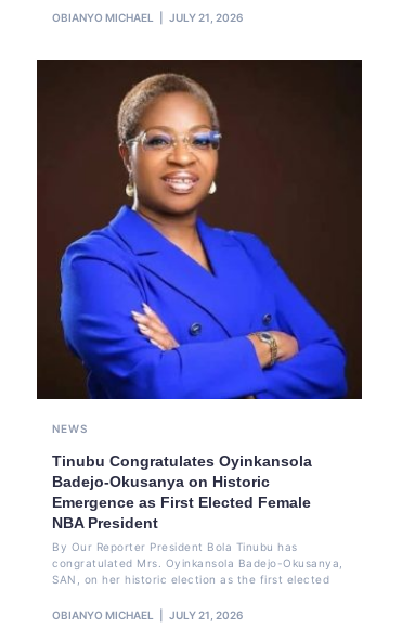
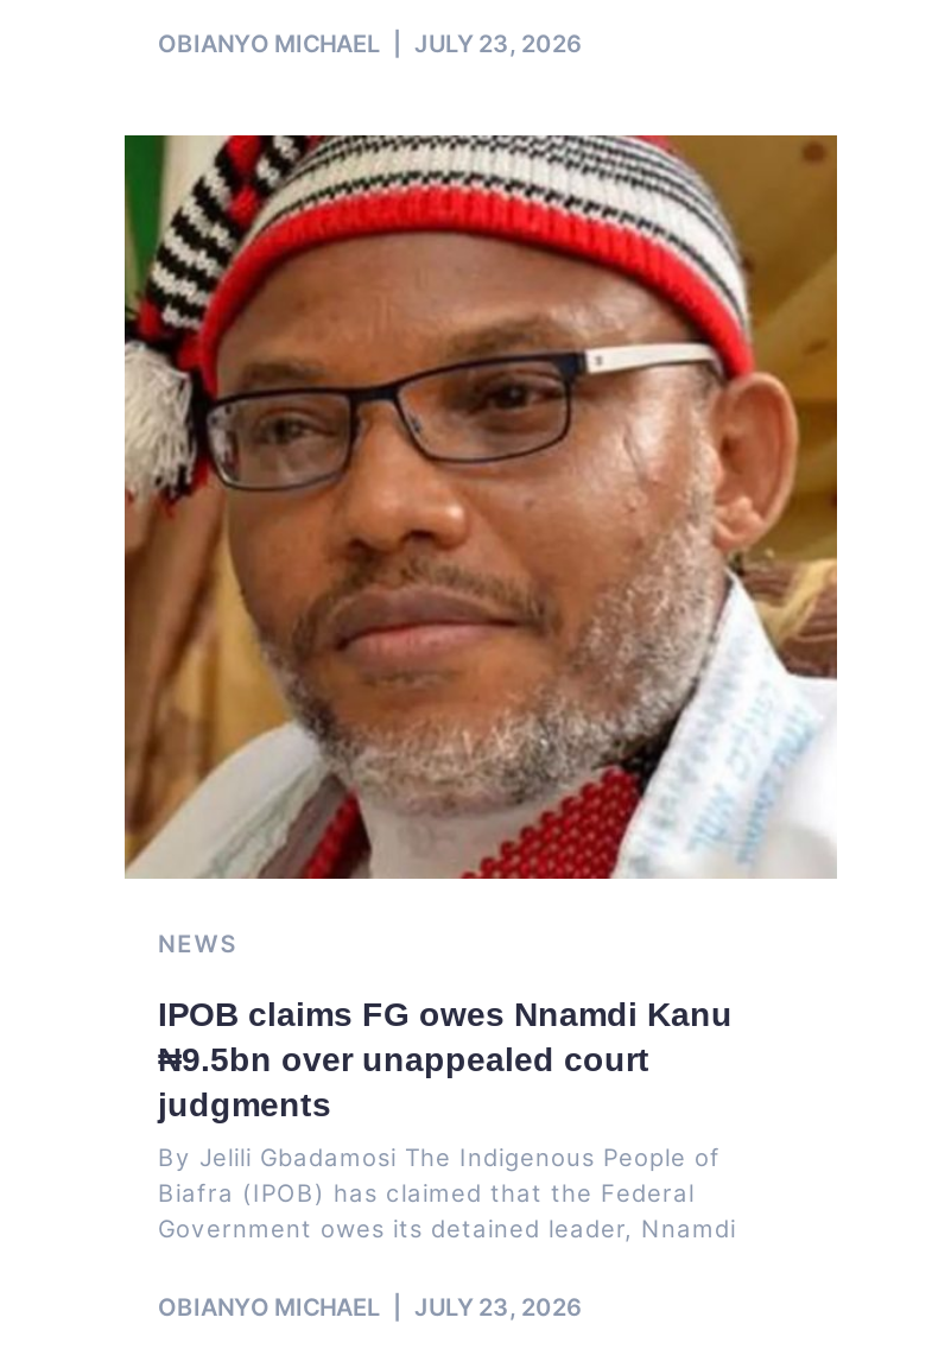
- OBIANYO MICHAEL JULY 21, 2026
+ OBIANYO MICHAEL JULY 23, 2026

- [image]
+ [image]

- Tinubu Congratulates Oyinkansola
- Badejo-Okusanya on Historic
- Emergence as First Elected Female
- NBA President
+ IPOB claims FG owes Nnamdi Kanu
+ ₦9.5bn over unappealed court
+ judgments

- By Our Reporter President Bola Tinubu has
- congratulated Mrs. Oyinkansola Badejo-Okusanya,
- SAN, on her historic election as the first elected
+ By Jelili Gbadamosi The Indigenous People of
+ Biafra (IPOB) has claimed that the Federal
+ Government owes its detained leader, Nnamdi

- OBIANYO MICHAEL JULY 21, 2026
+ OBIANYO MICHAEL JULY 23, 2026
